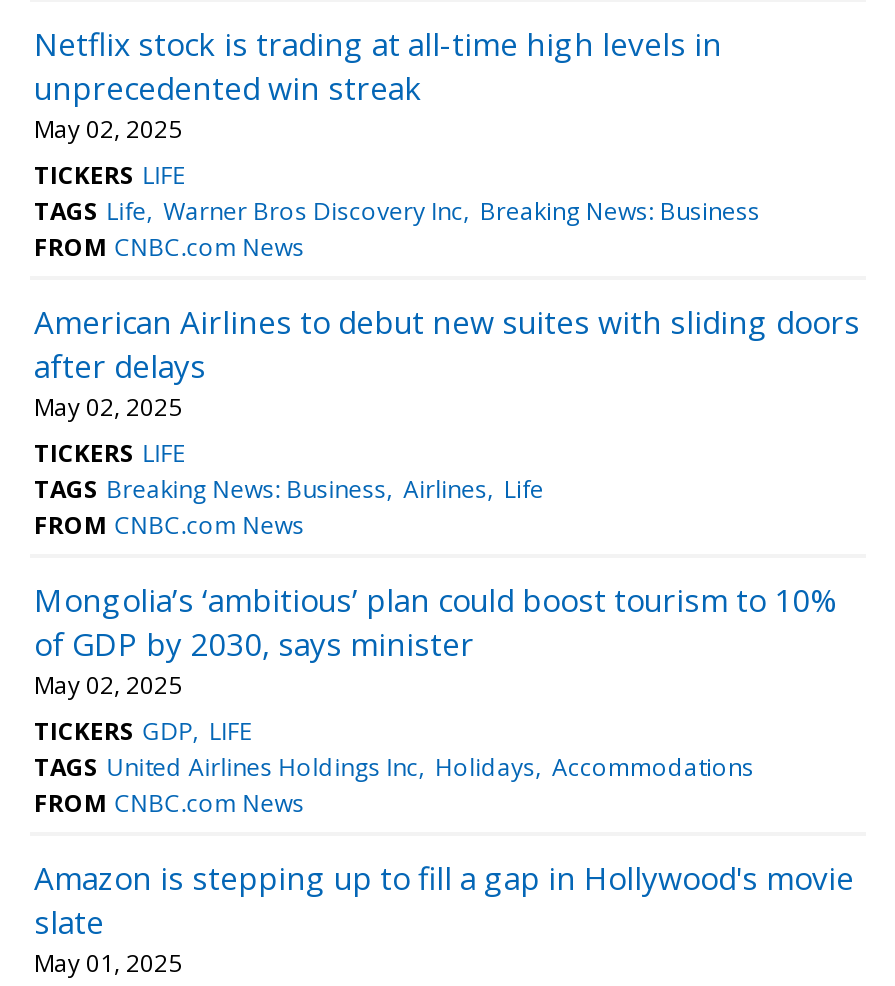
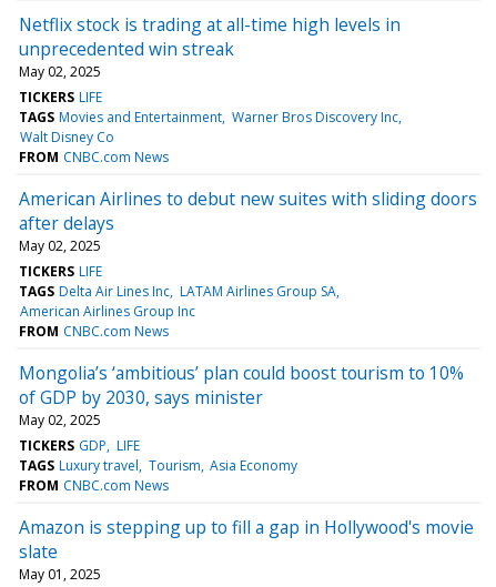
- TAGS Life Warner Bros Discovery Inc Breaking News: Business
+ TAGS Movies and Entertainment Warner Bros Discovery Inc
+ Walt Disney Co

- TAGS Breaking News: Business Airlines Life
+ TAGS Delta Air Lines Inc LATAM Airlines Group SA
+ American Airlines Group Inc

- TAGS United Airlines Holdings Inc Holidays Accommodations
+ TAGS Luxury travel Tourism Asia Economy
